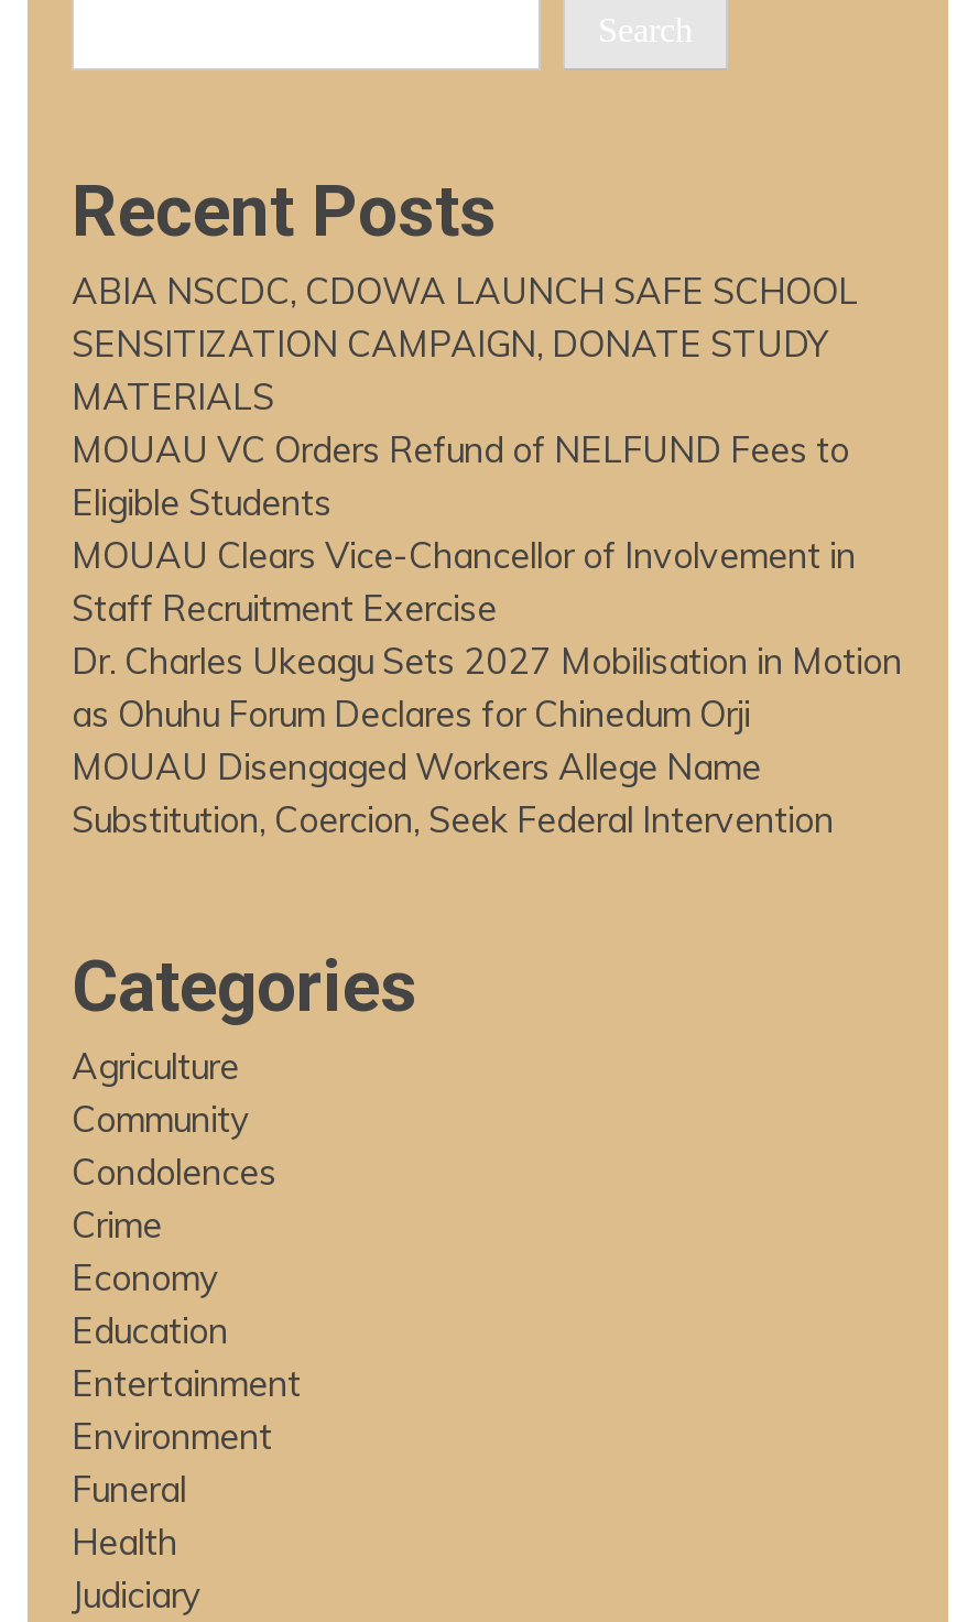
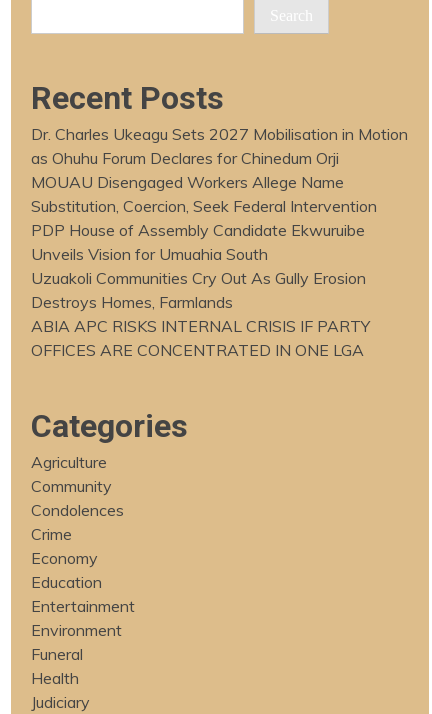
- ABIA NSCDC, CDOWA LAUNCH SAFE SCHOOL
- SENSITIZATION CAMPAIGN, DONATE STUDY
- MATERIALS
- MOUAU VC Orders Refund of NELFUND Fees to
- Eligible Students
- MOUAU Clears Vice-Chancellor of Involvement in
- Staff Recruitment Exercise

moved up: Dr. Charles Ukeagu Sets 2027 Mobilisation in Motion | as Ohuhu Forum Declares for Chinedum Orji | MOUAU Disengaged Workers Allege Name | Substitution, Coercion, Seek Federal Intervention

+ PDP House of Assembly Candidate Ekwuruibe
+ Unveils Vision for Umuahia South
+ Uzuakoli Communities Cry Out As Gully Erosion
+ Destroys Homes, Farmlands
+ ABIA APC RISKS INTERNAL CRISIS IF PARTY
+ OFFICES ARE CONCENTRATED IN ONE LGA
